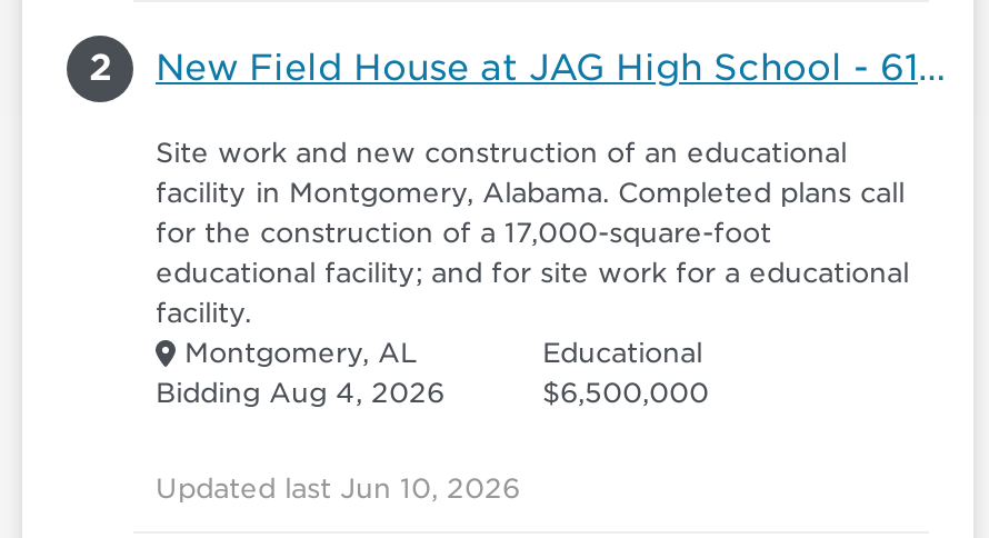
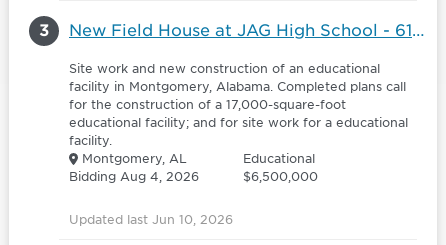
- 2
+ 3
